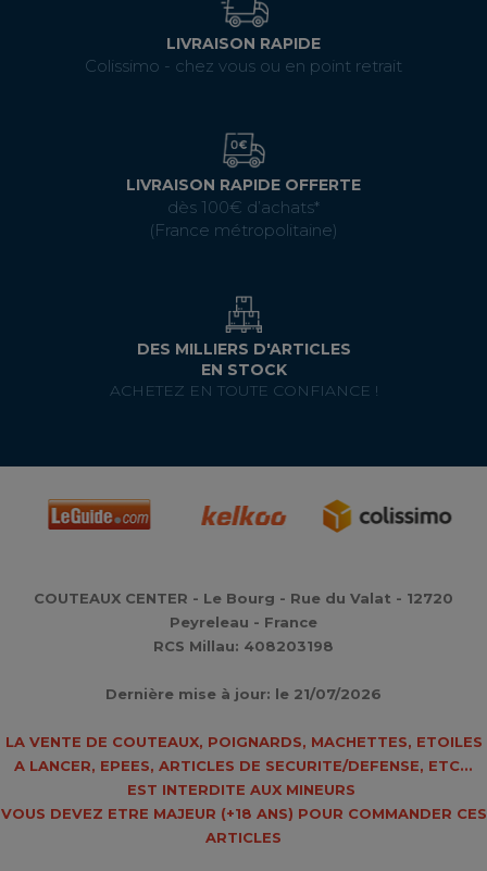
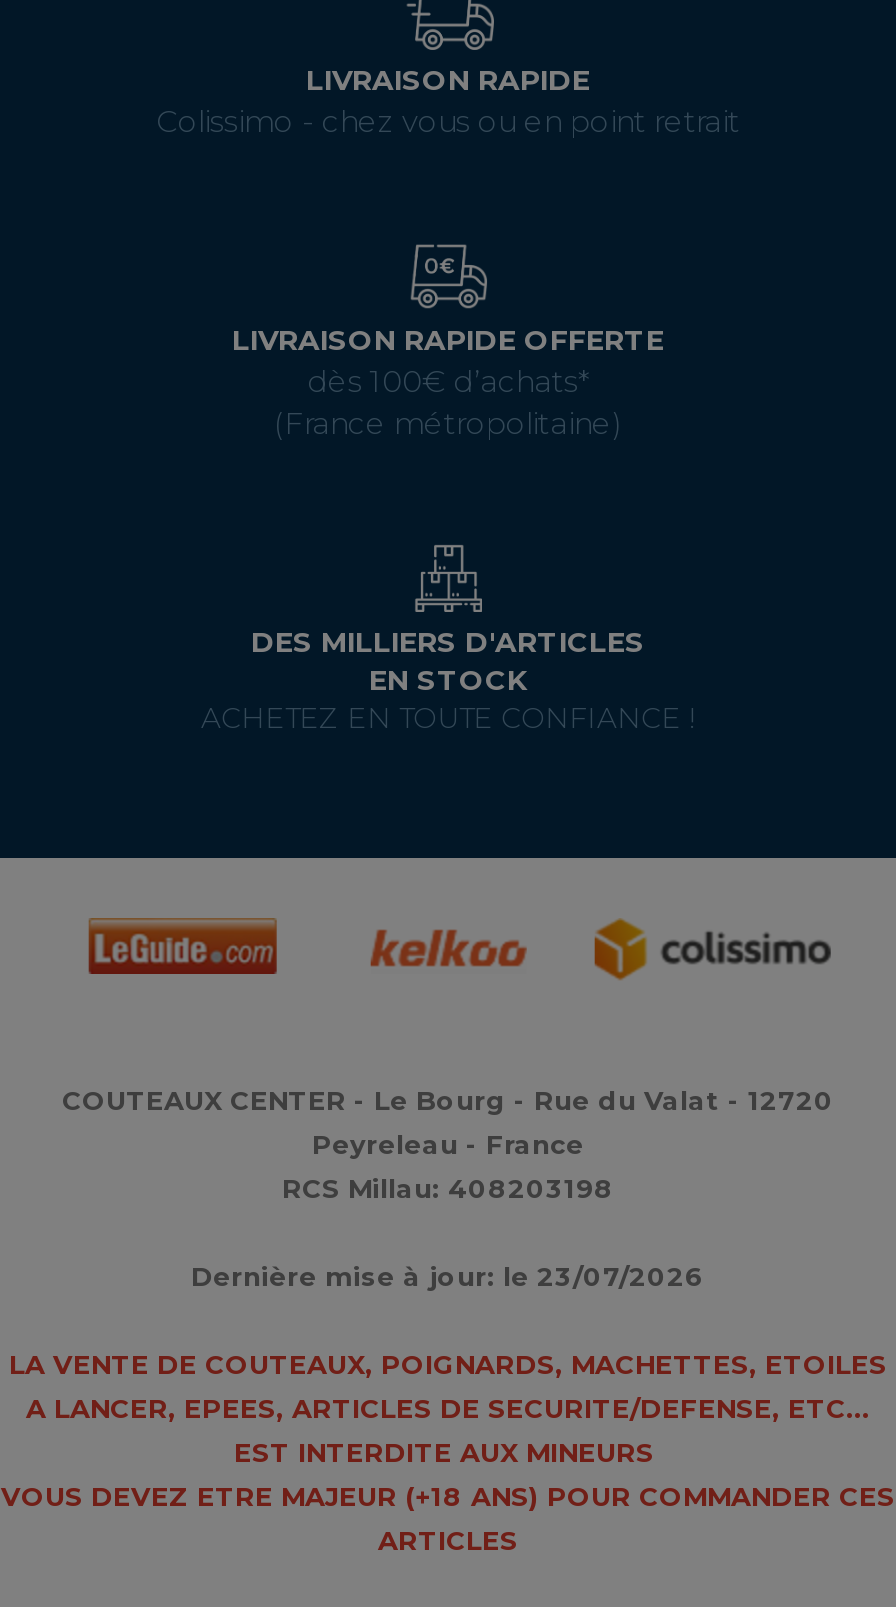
- Dernière mise à jour: le 21/07/2026
+ Dernière mise à jour: le 23/07/2026
